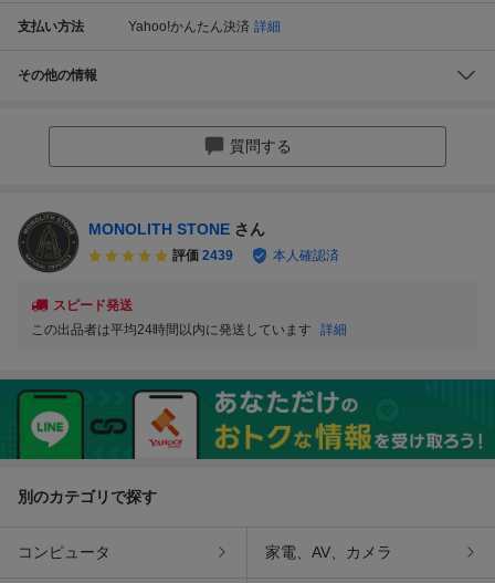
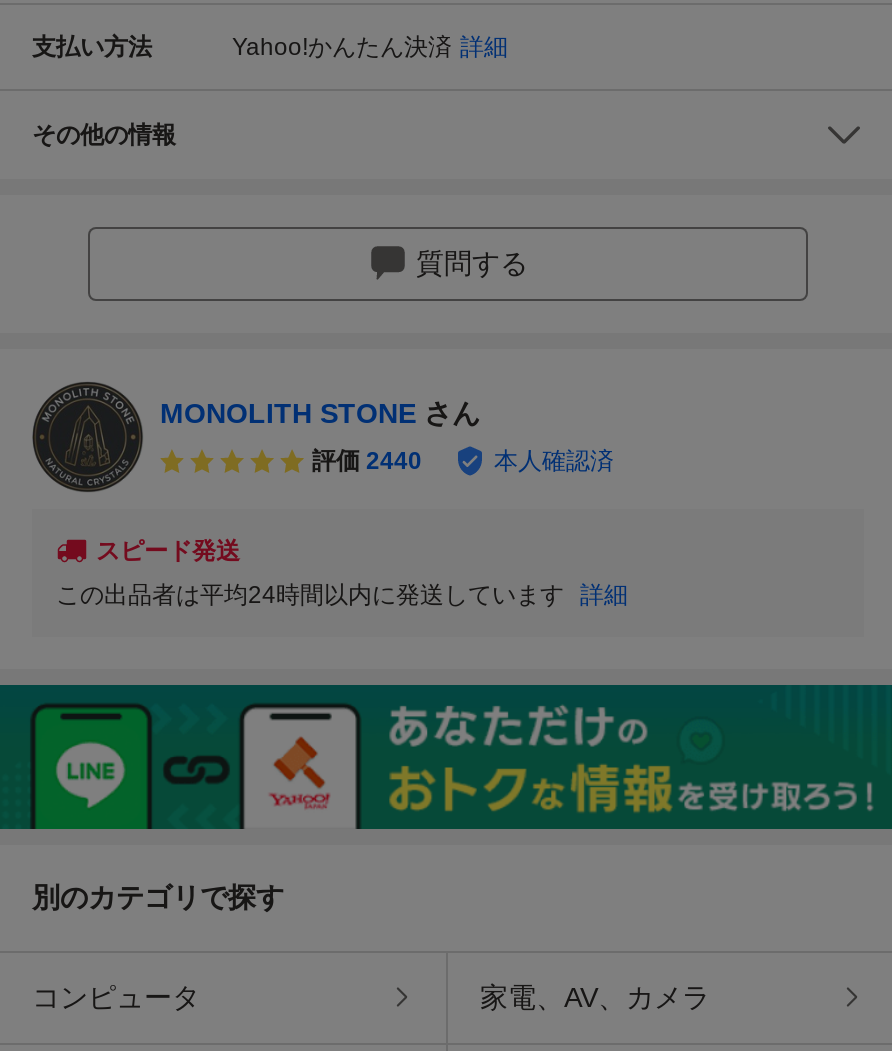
- 評価 2439
+ 評価 2440
